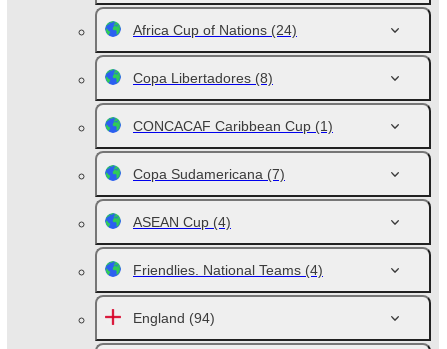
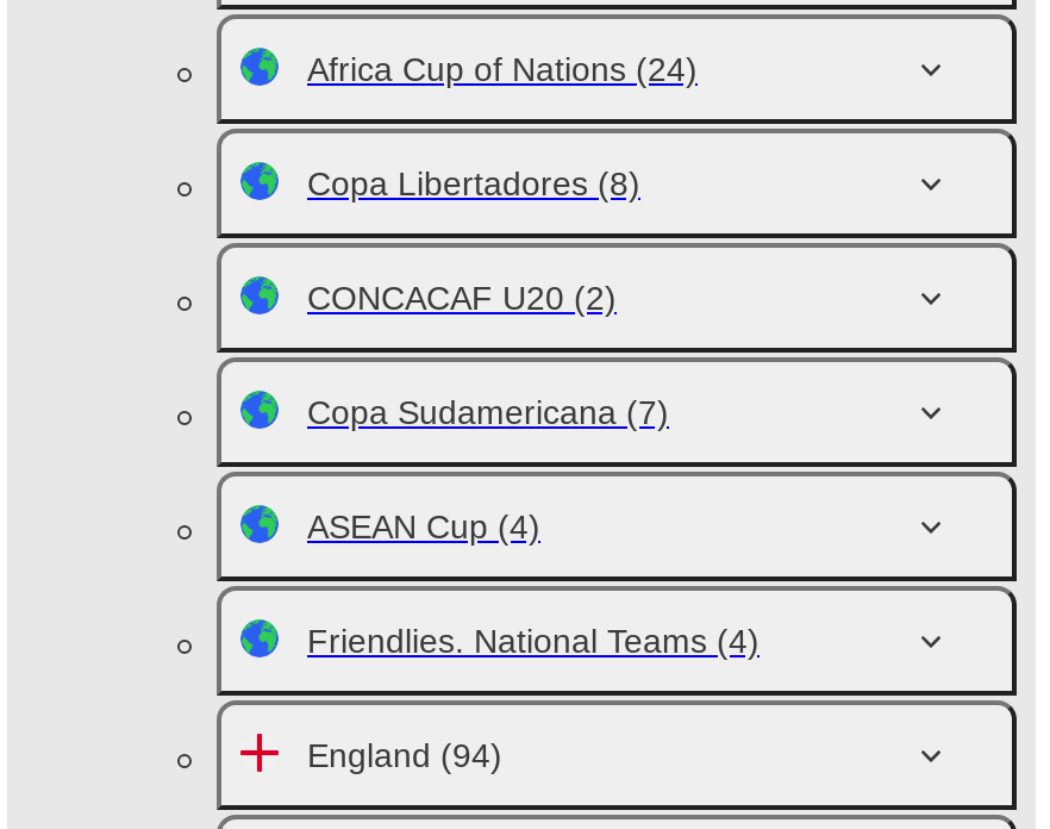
- CONCACAF Caribbean Cup (1)
+ CONCACAF U20 (2)
